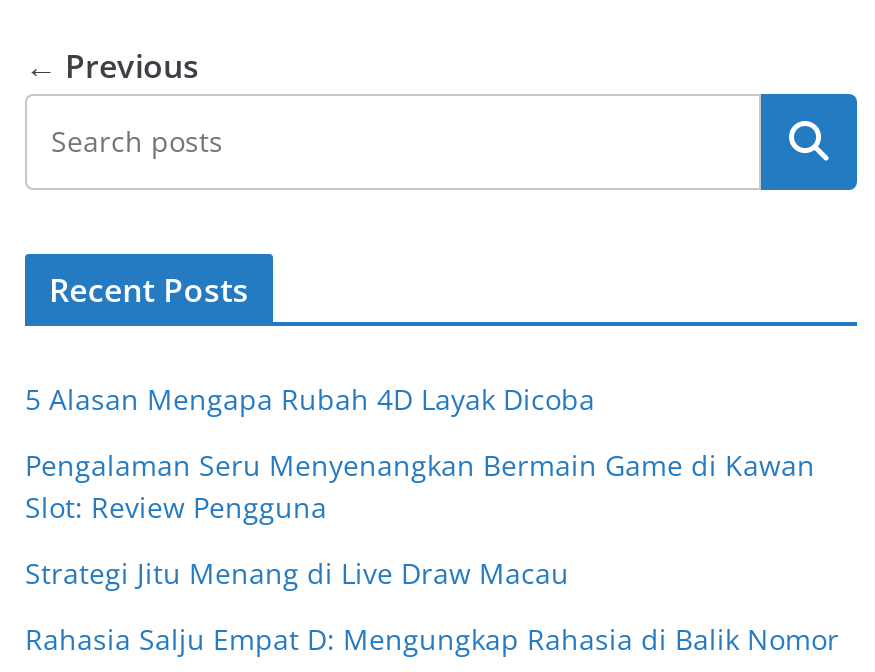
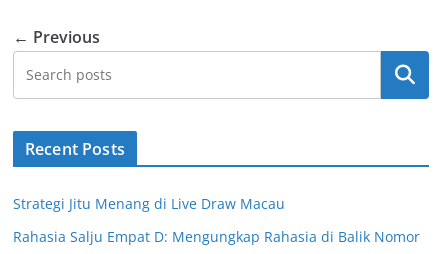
- 5 Alasan Mengapa Rubah 4D Layak Dicoba
- Pengalaman Seru Menyenangkan Bermain Game di Kawan
- Slot: Review Pengguna
